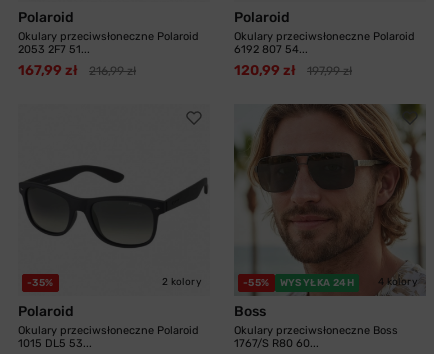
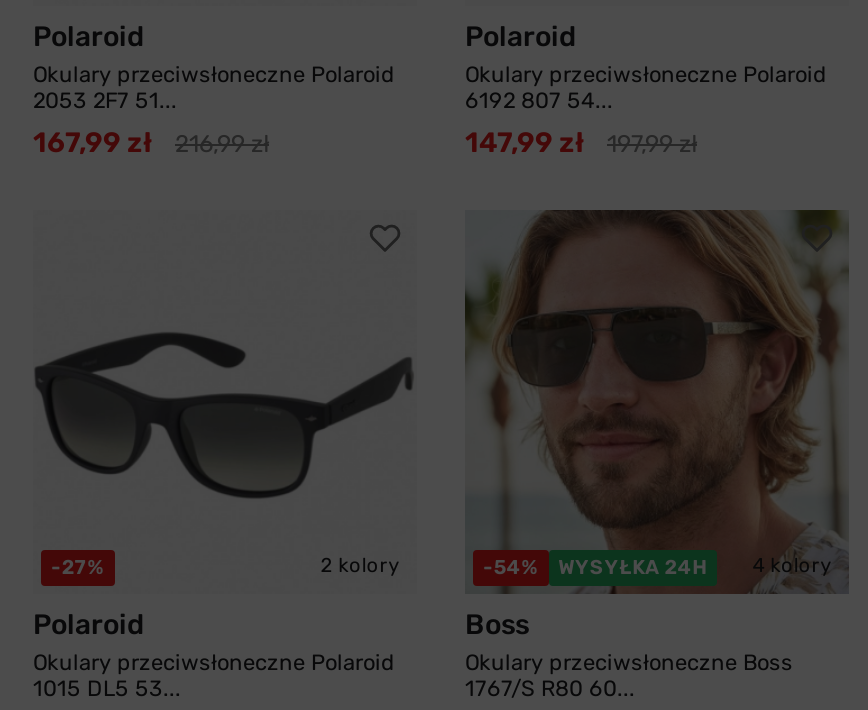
- 120,99 zł
+ 147,99 zł

- -35%
+ -27%

- -55%
+ -54%
